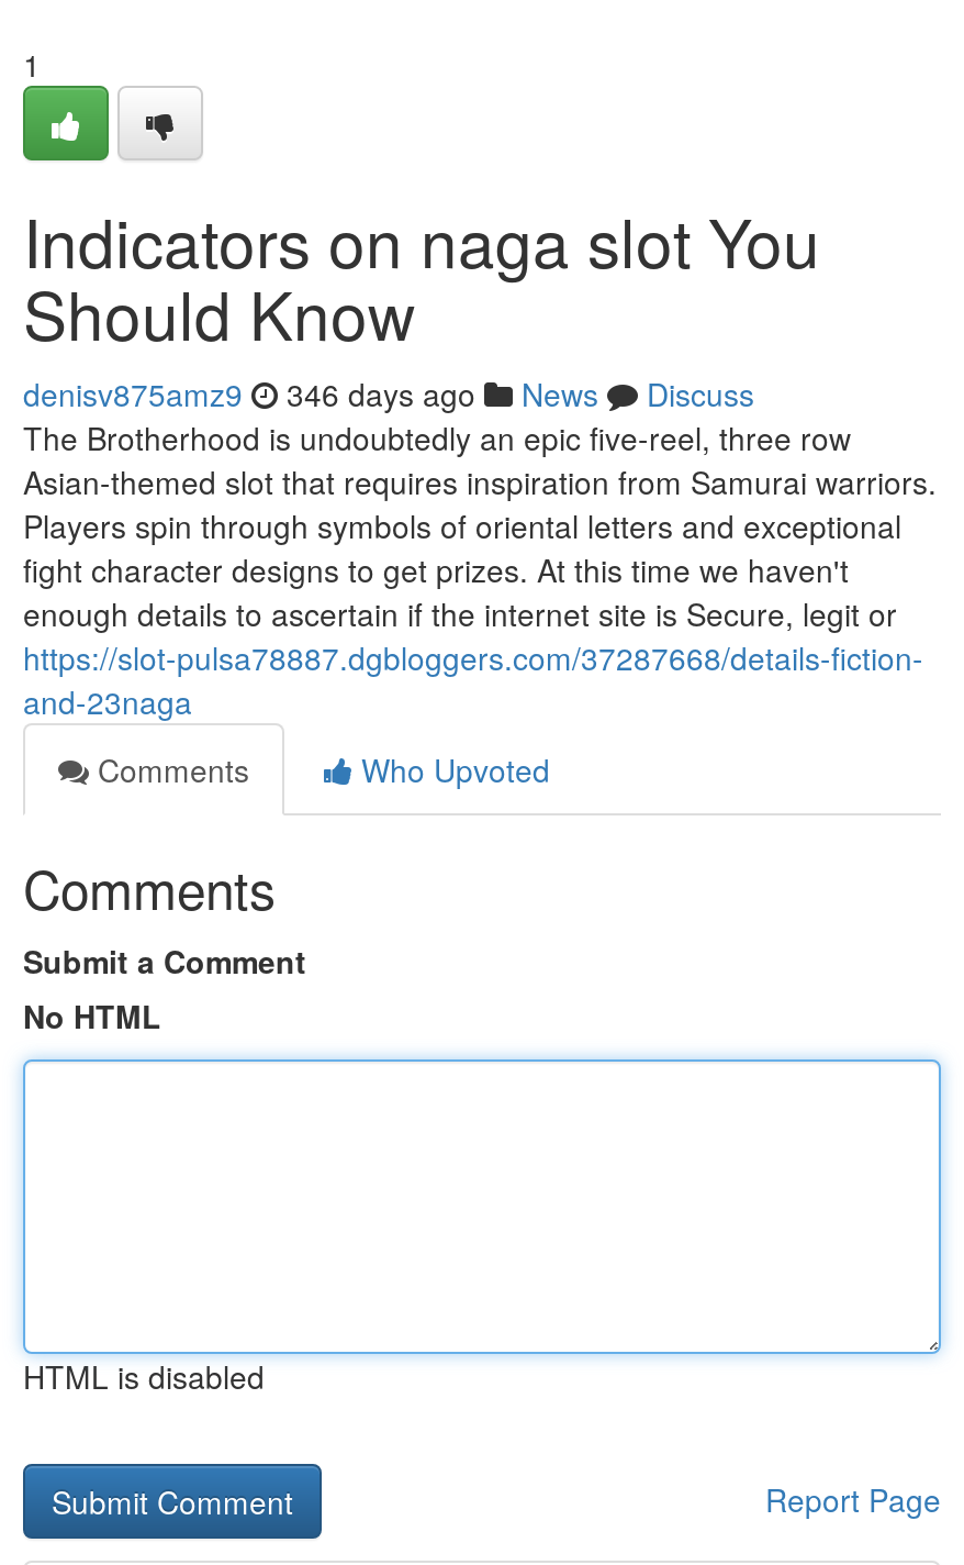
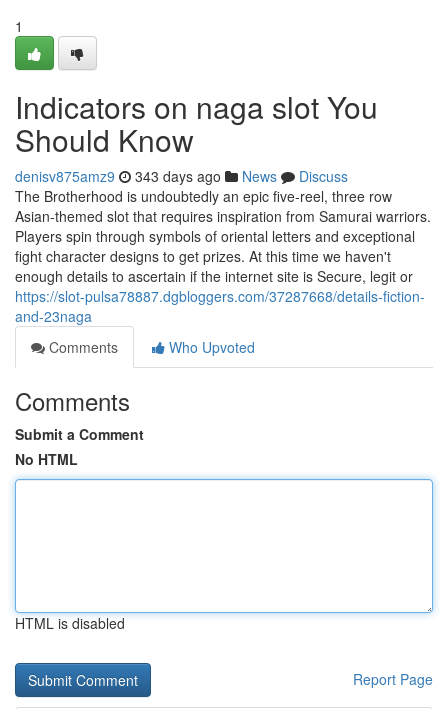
- denisv875amz9 346 days ago News Discuss
+ denisv875amz9 343 days ago News Discuss
